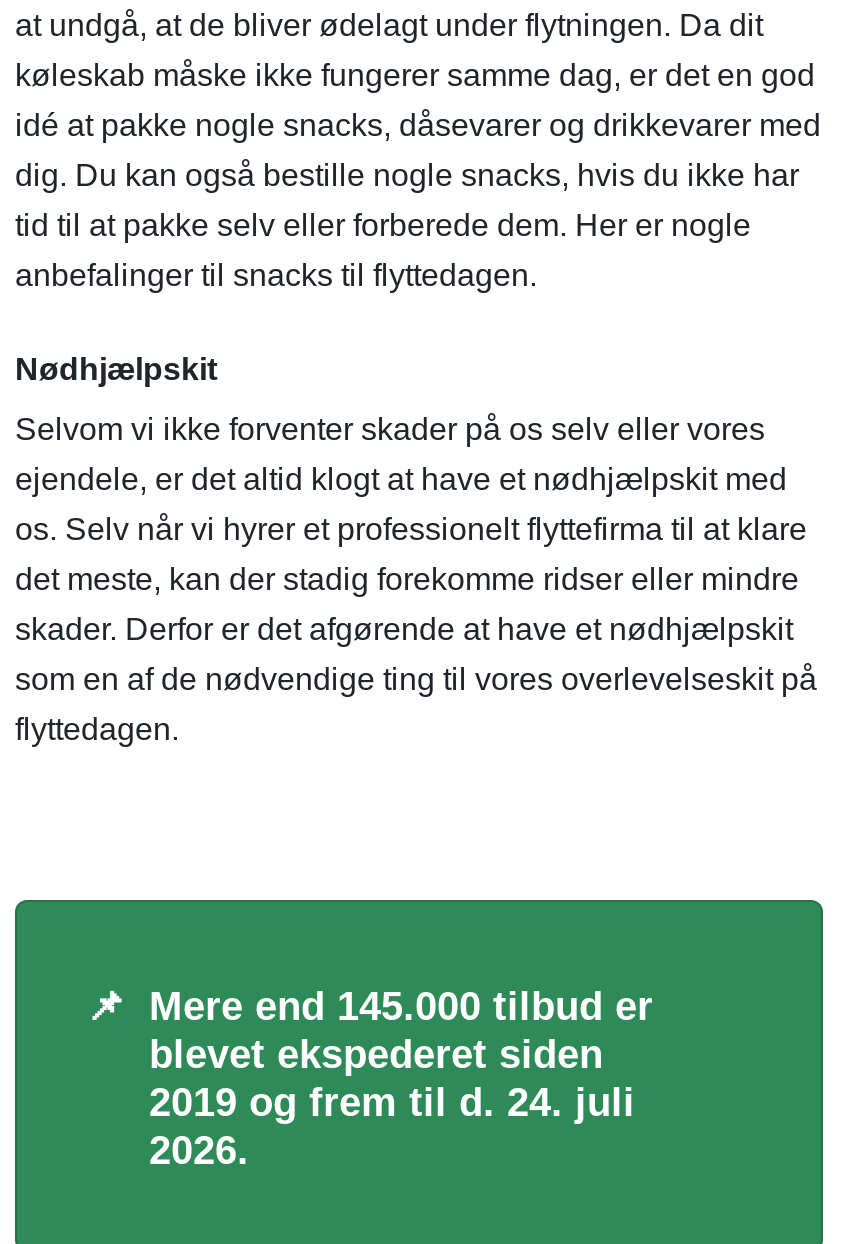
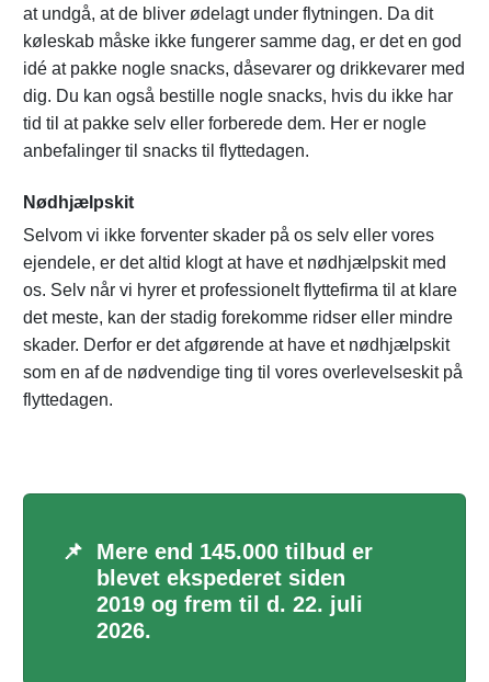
- 2019 og frem til d. 24. juli
+ 2019 og frem til d. 22. juli
